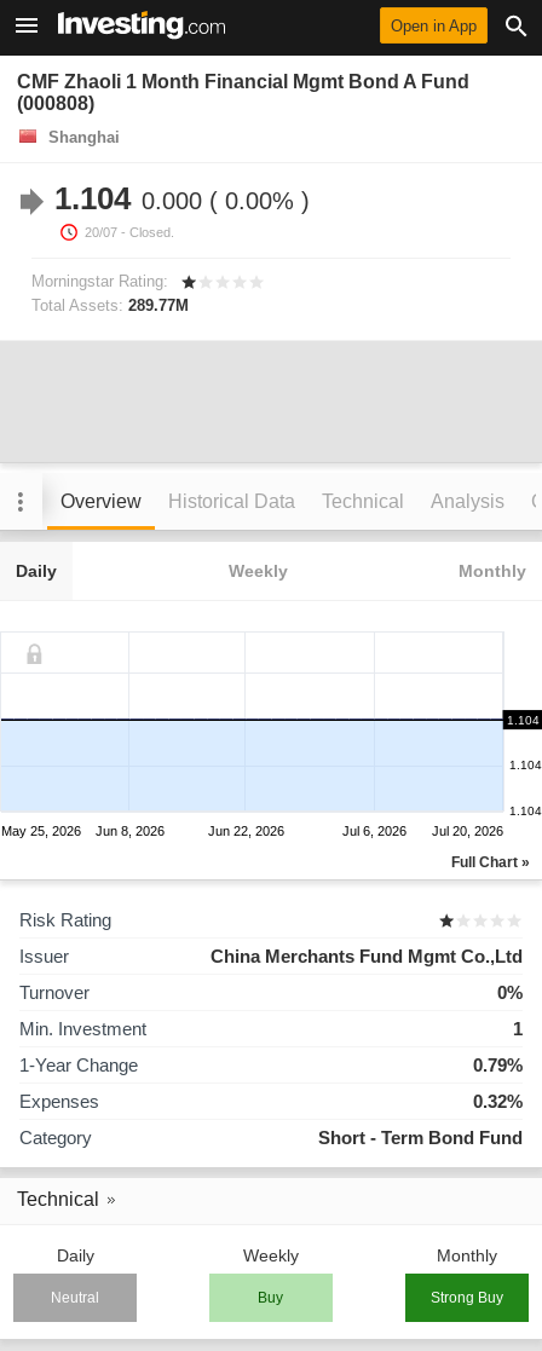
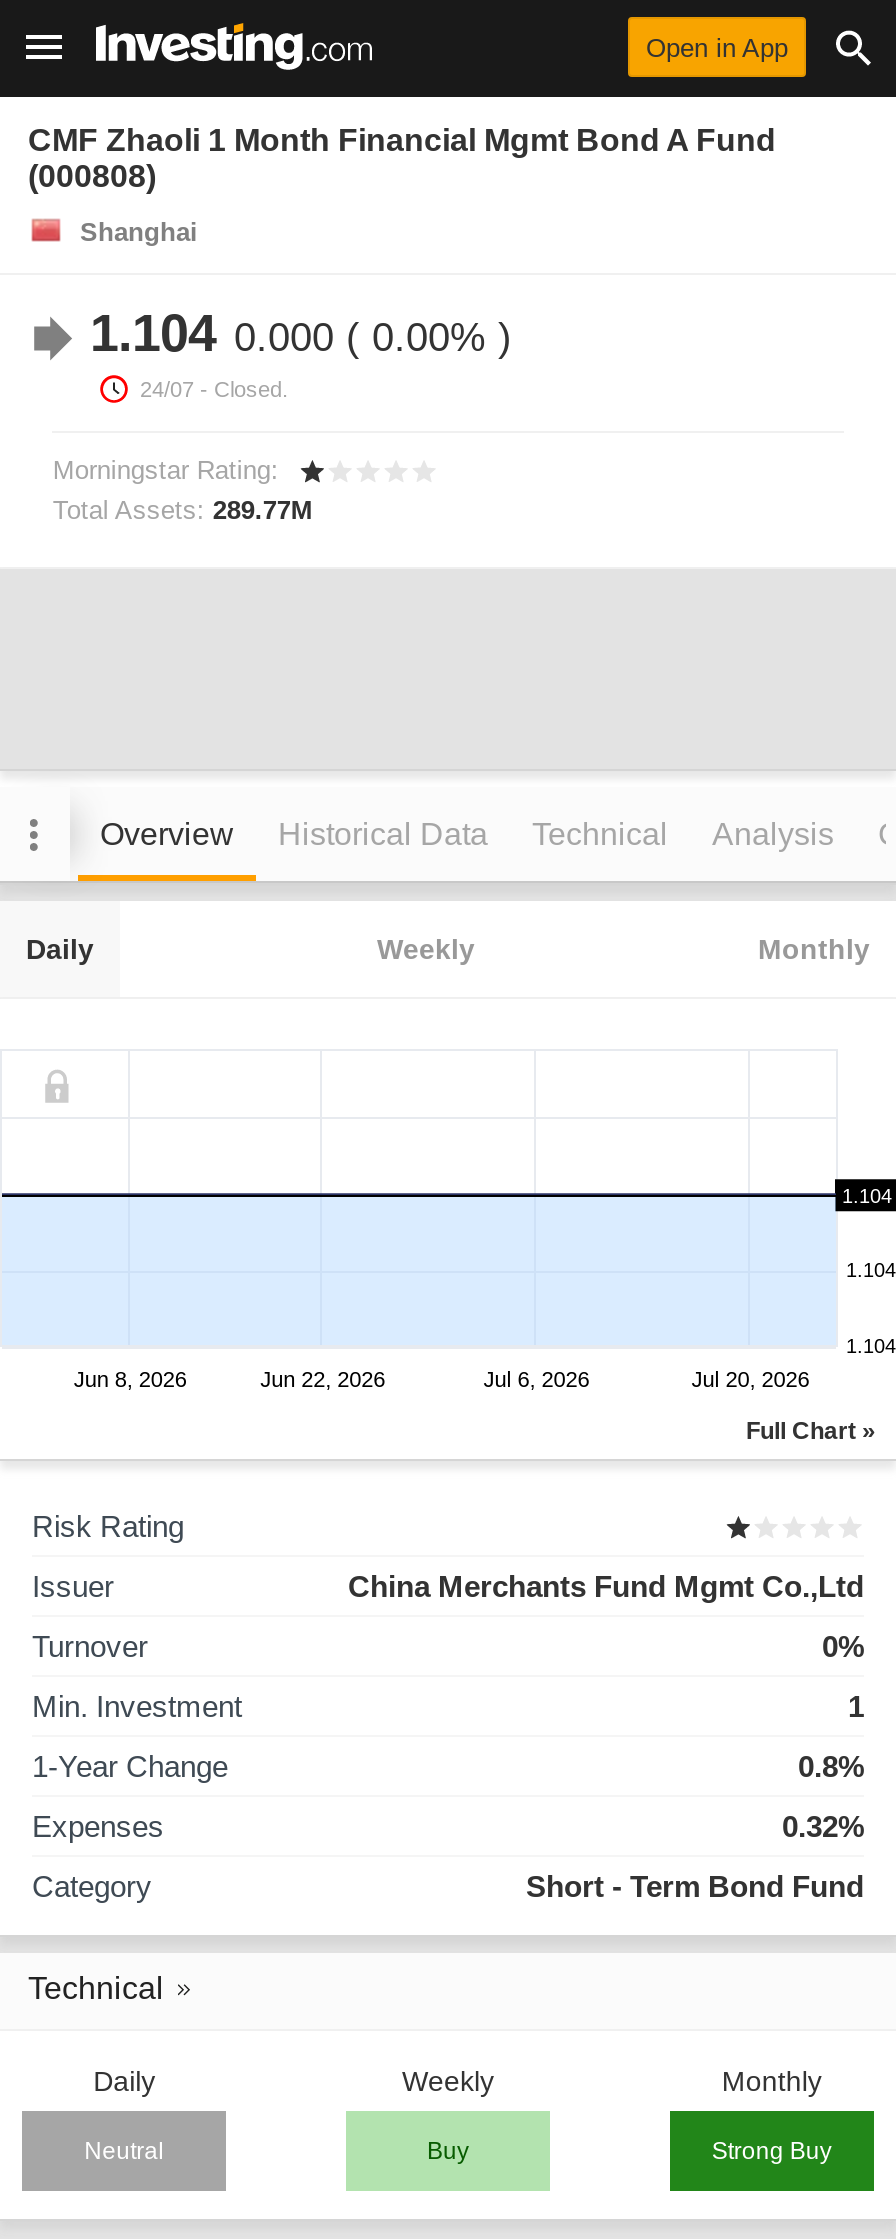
- 20/07 - Closed.
+ 24/07 - Closed.

- May 25, 2026

- 0.79%
+ 0.8%
